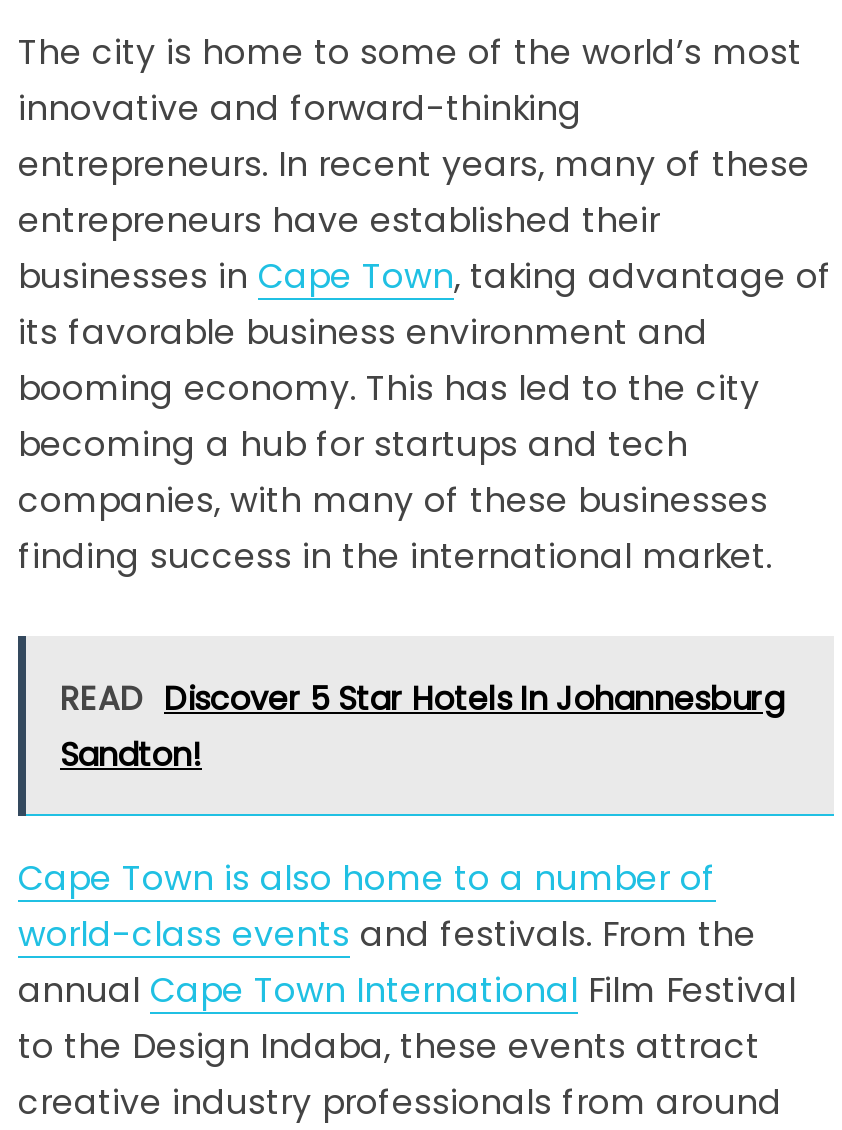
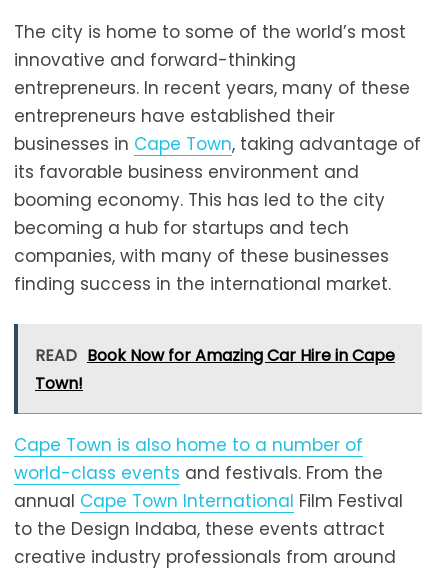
- READ Discover 5 Star Hotels In Johannesburg
- Sandton!
+ READ Book Now for Amazing Car Hire in Cape
+ Town!
